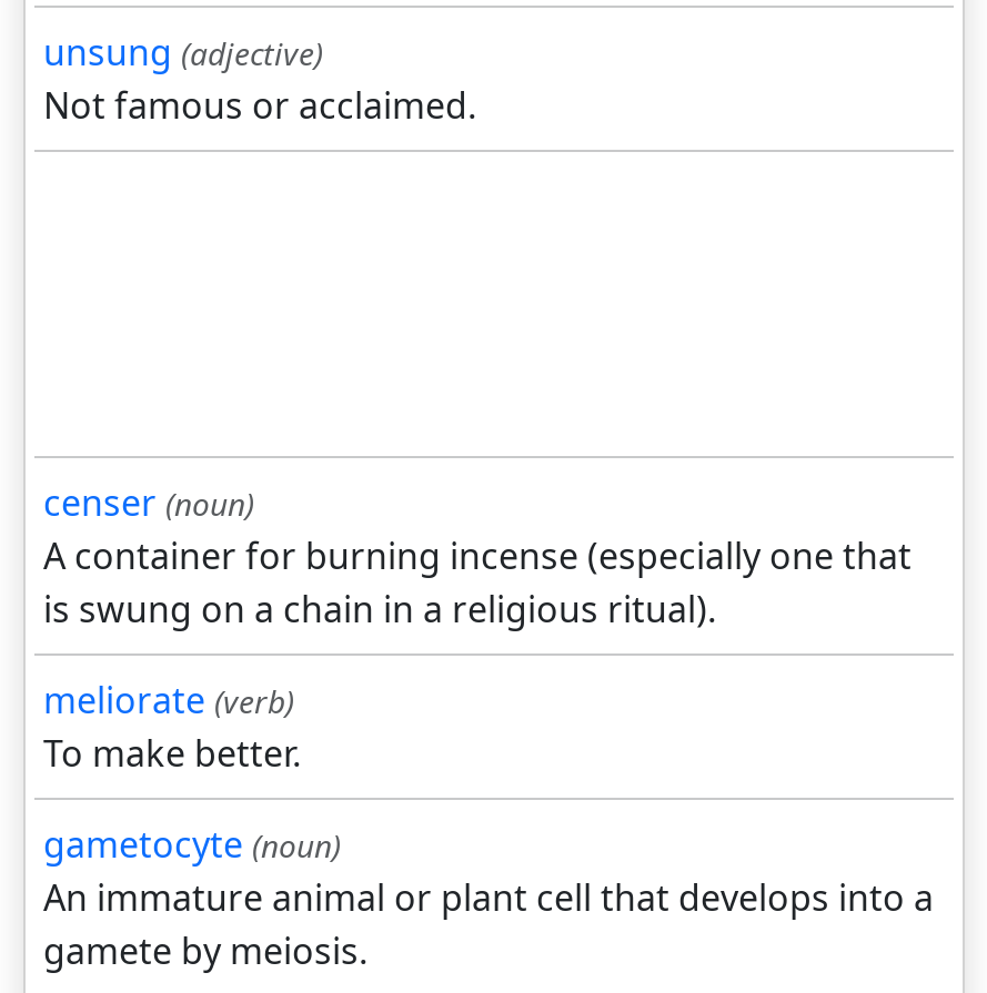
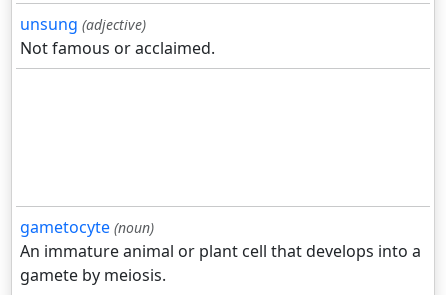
- censer (noun)
- A container for burning incense (especially one that
- is swung on a chain in a religious ritual).
- meliorate (verb)
- To make better.
